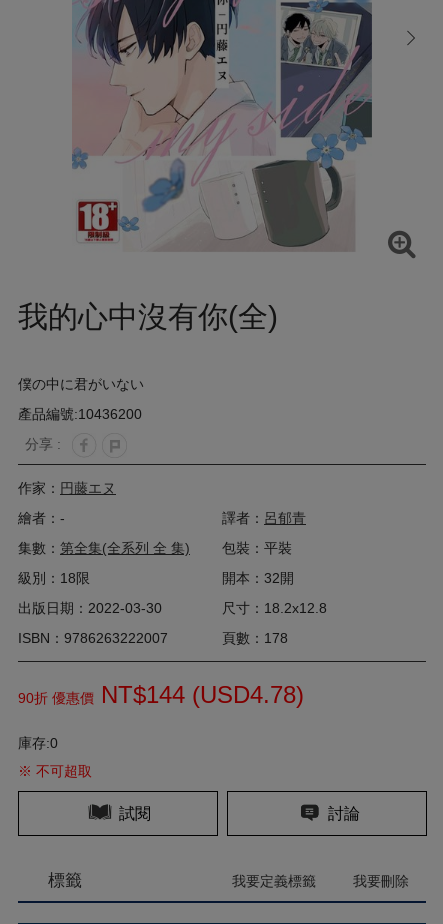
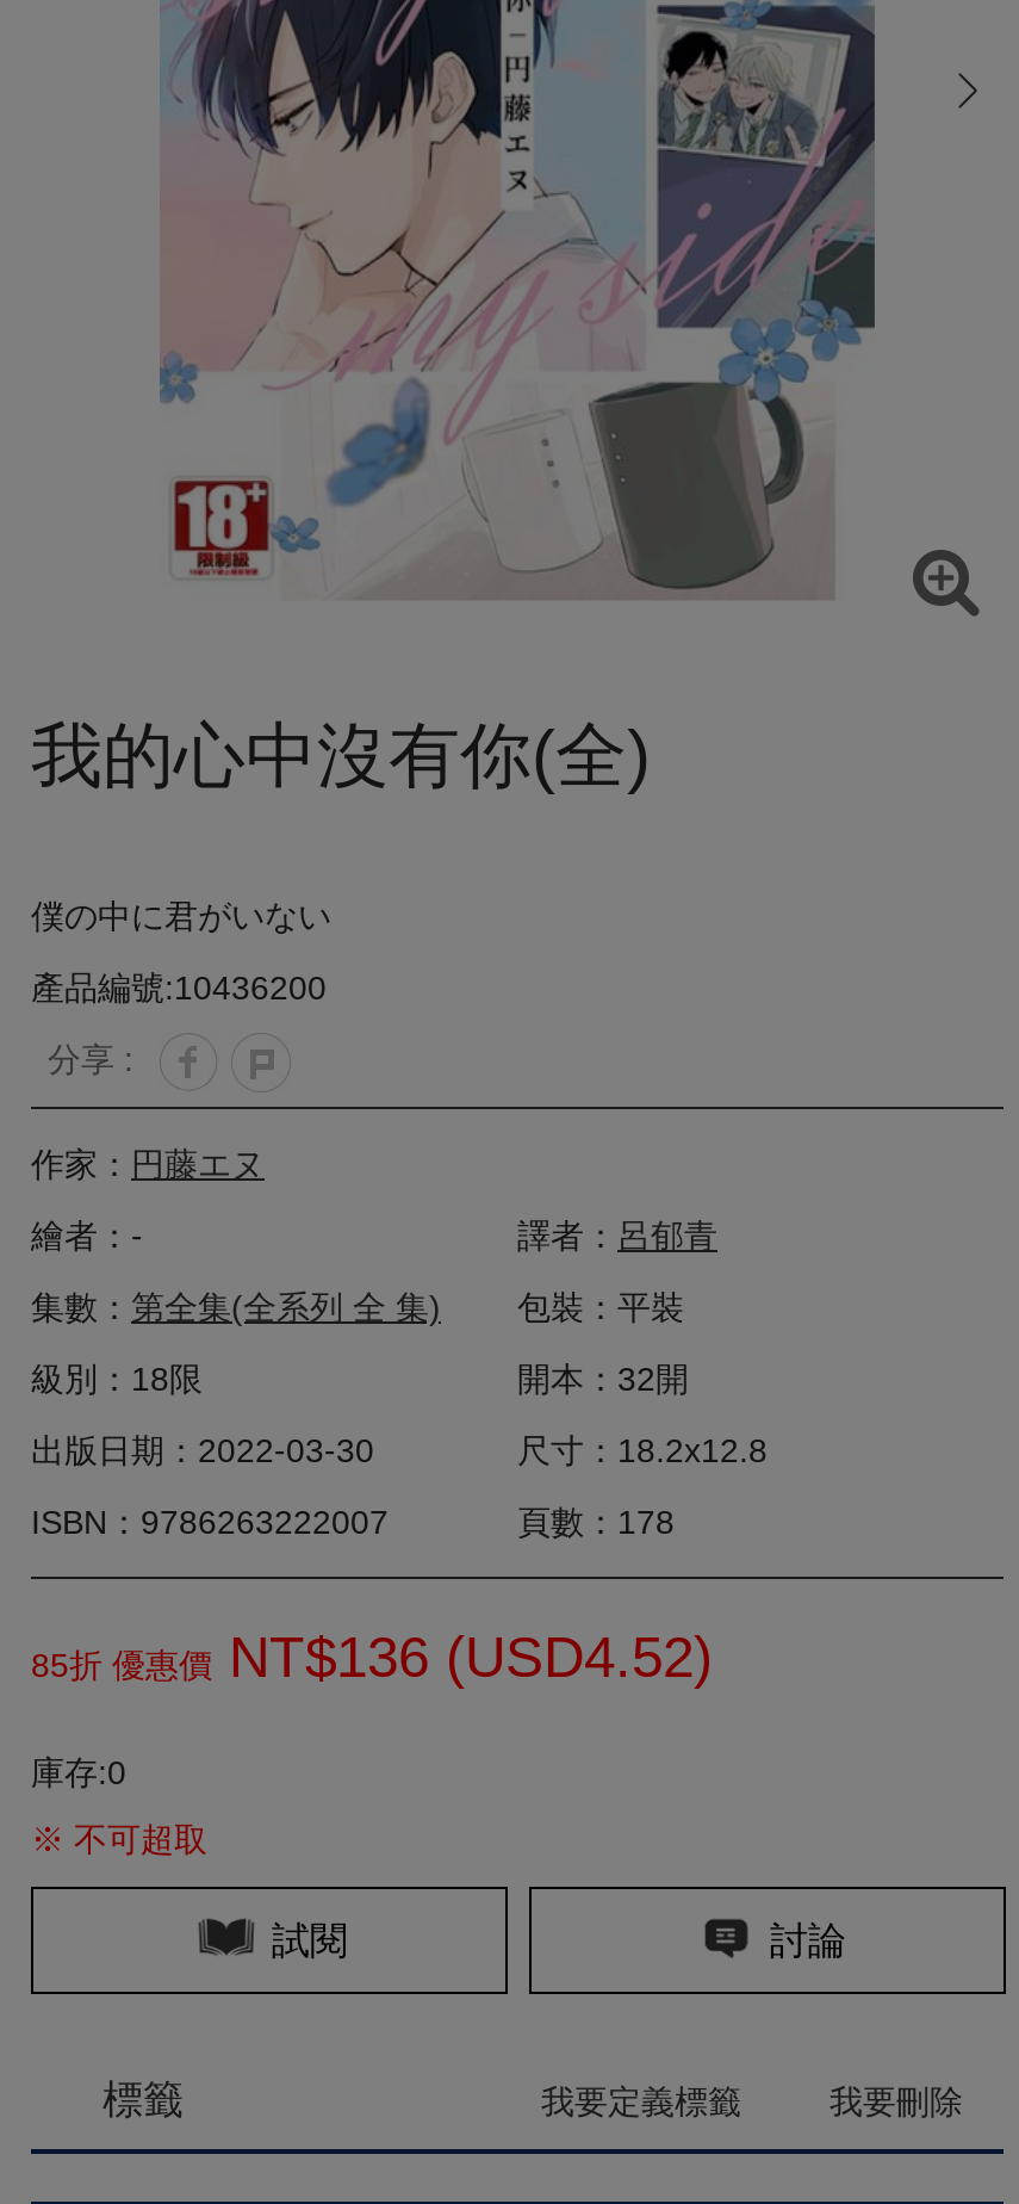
- 90折 優惠價NT$144 (USD4.78)
+ 85折 優惠價NT$136 (USD4.52)
